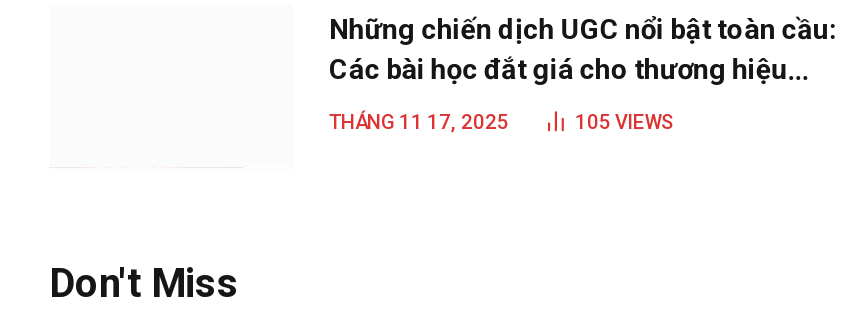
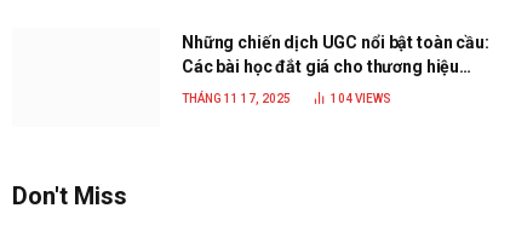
- 105 VIEWS
+ 104 VIEWS
